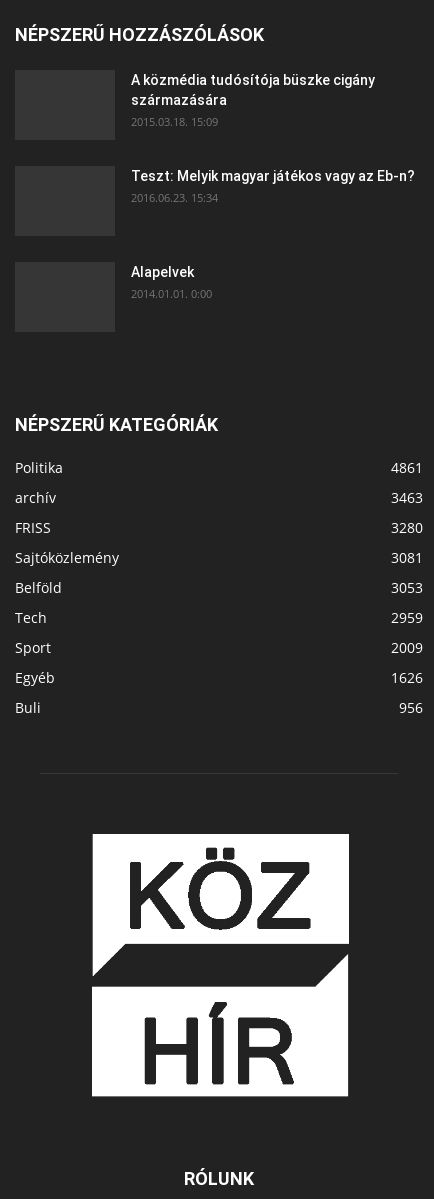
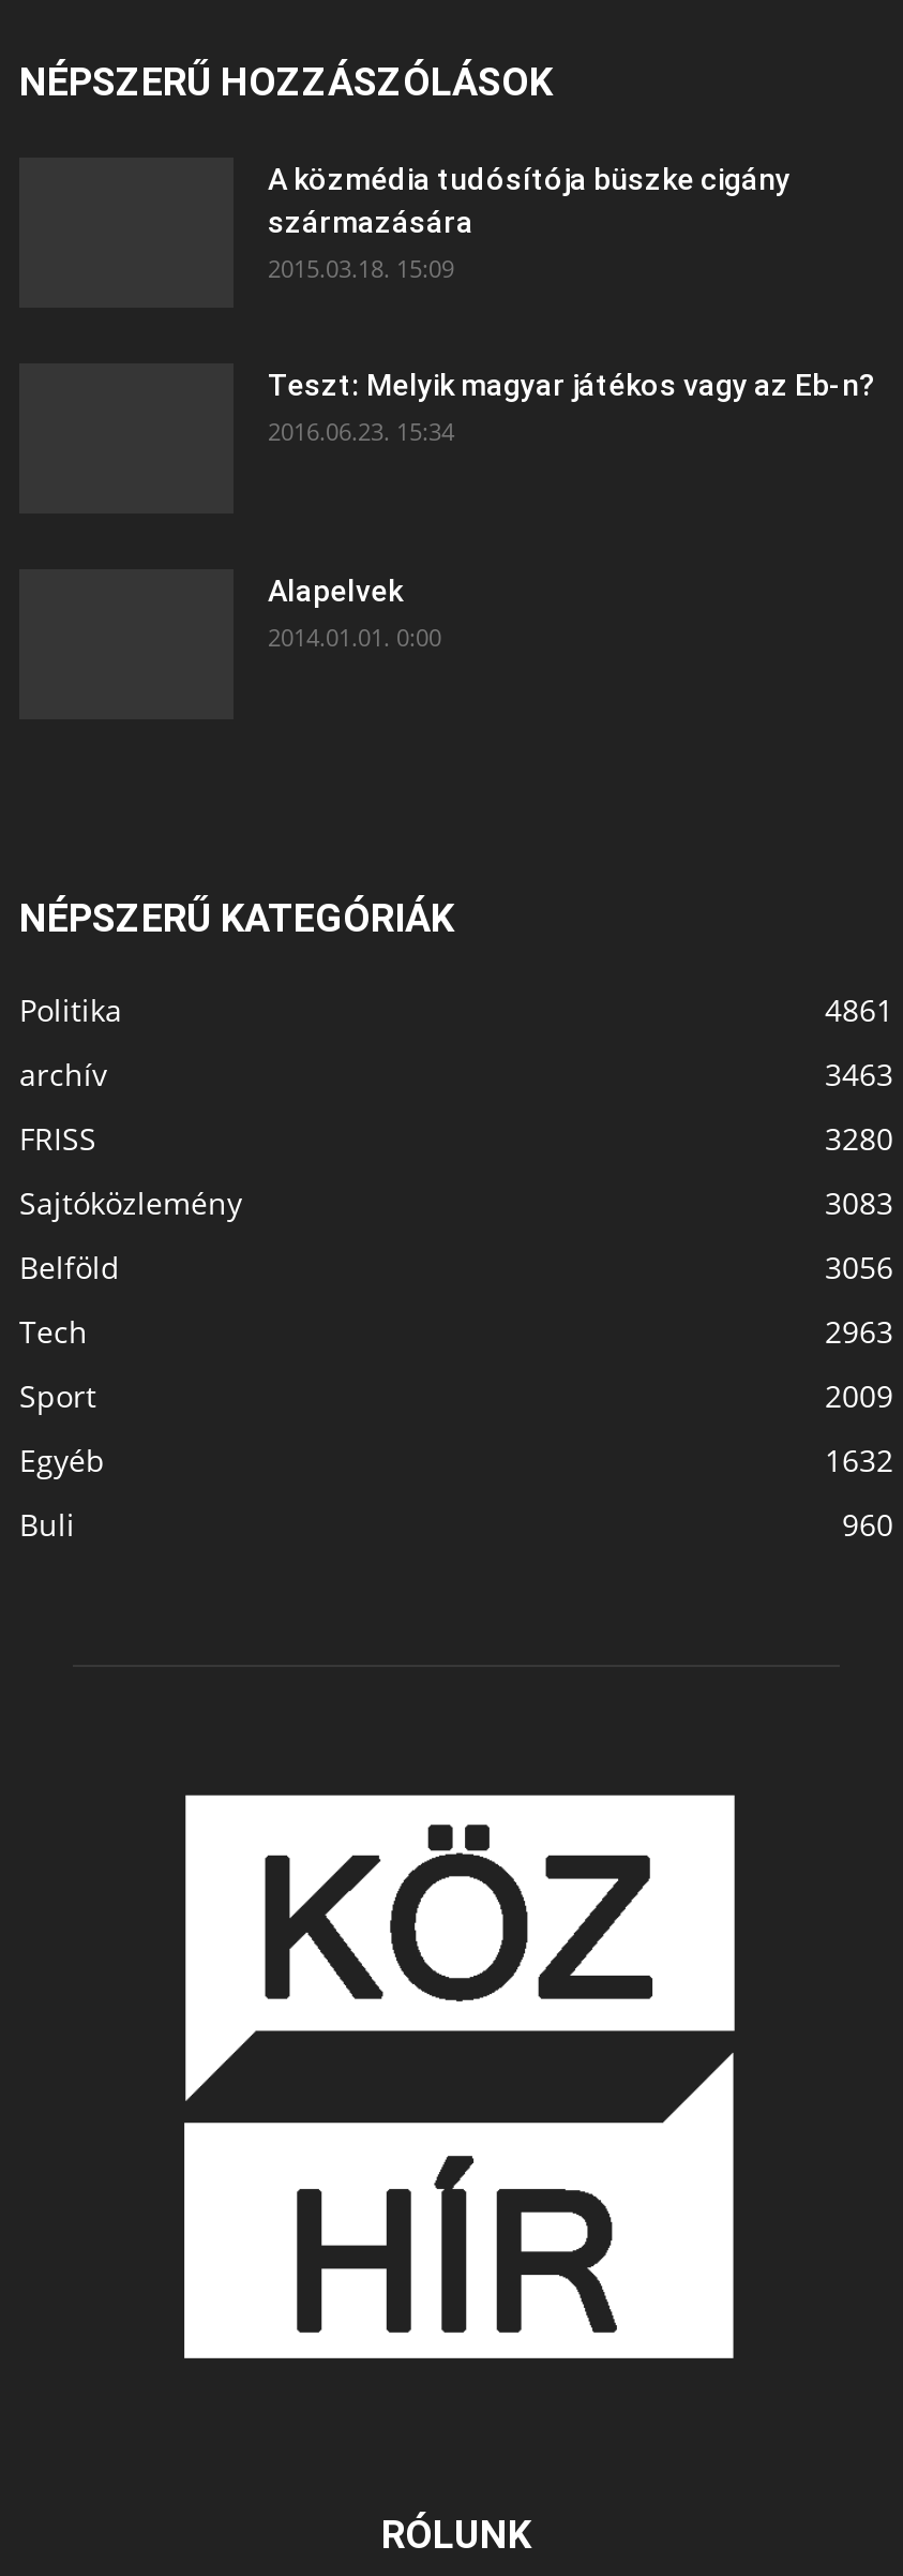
- 3081
+ 3083

- 3053
+ 3056

- 2959
+ 2963

- 1626
+ 1632

- 956
+ 960
